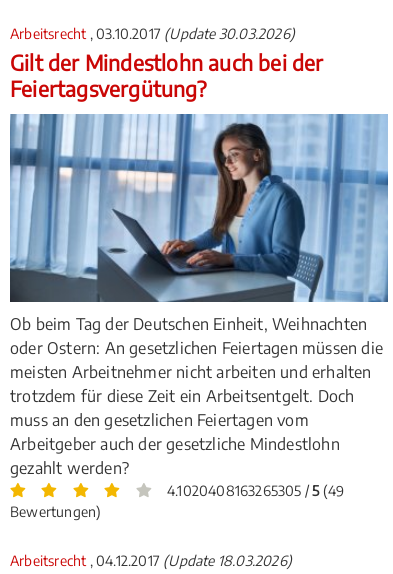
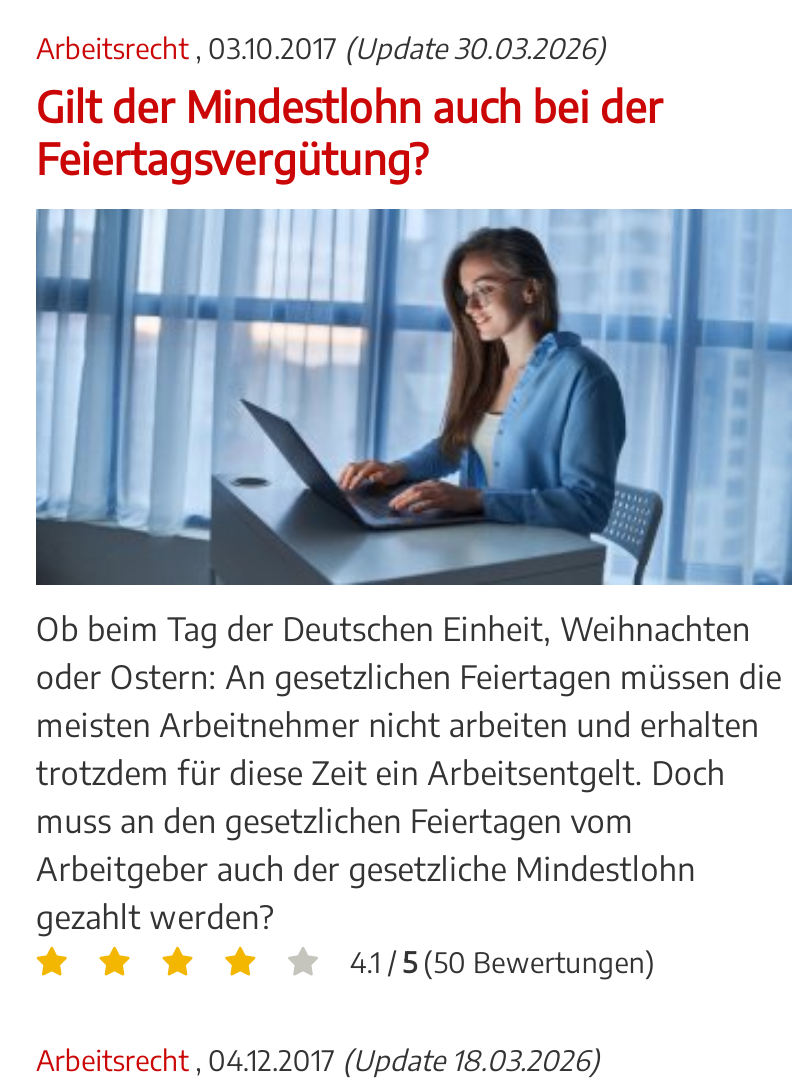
- 4.1020408163265305 / 5 (49
- Bewertungen)
+ 4.1 / 5 (50 Bewertungen)
